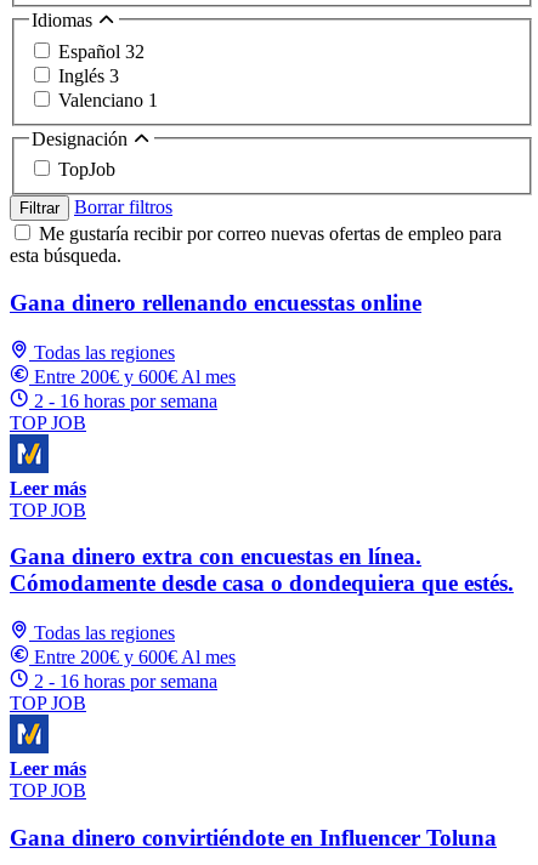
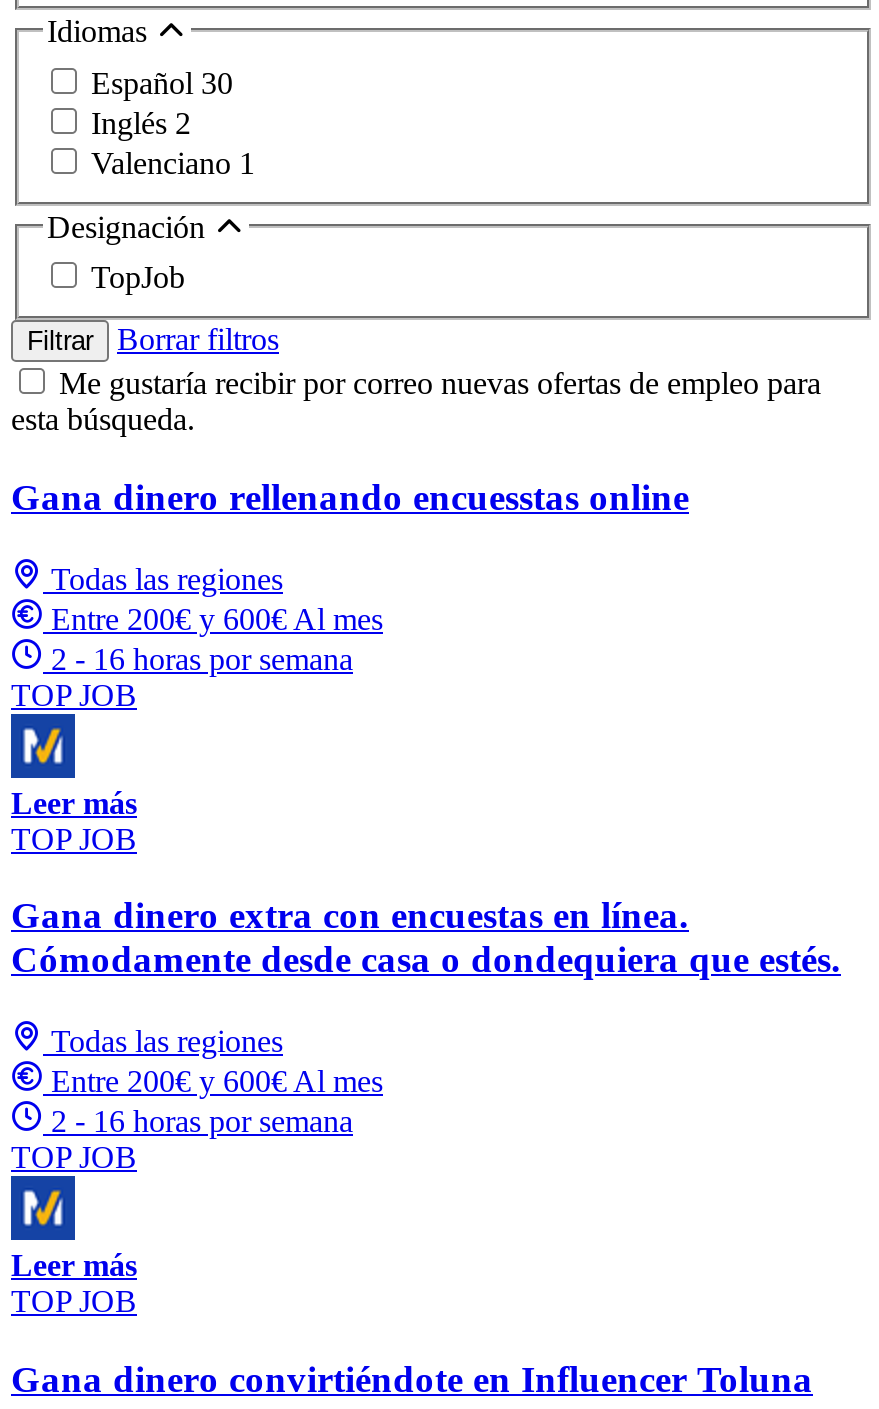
- Español 32
+ Español 30

- Inglés 3
+ Inglés 2
